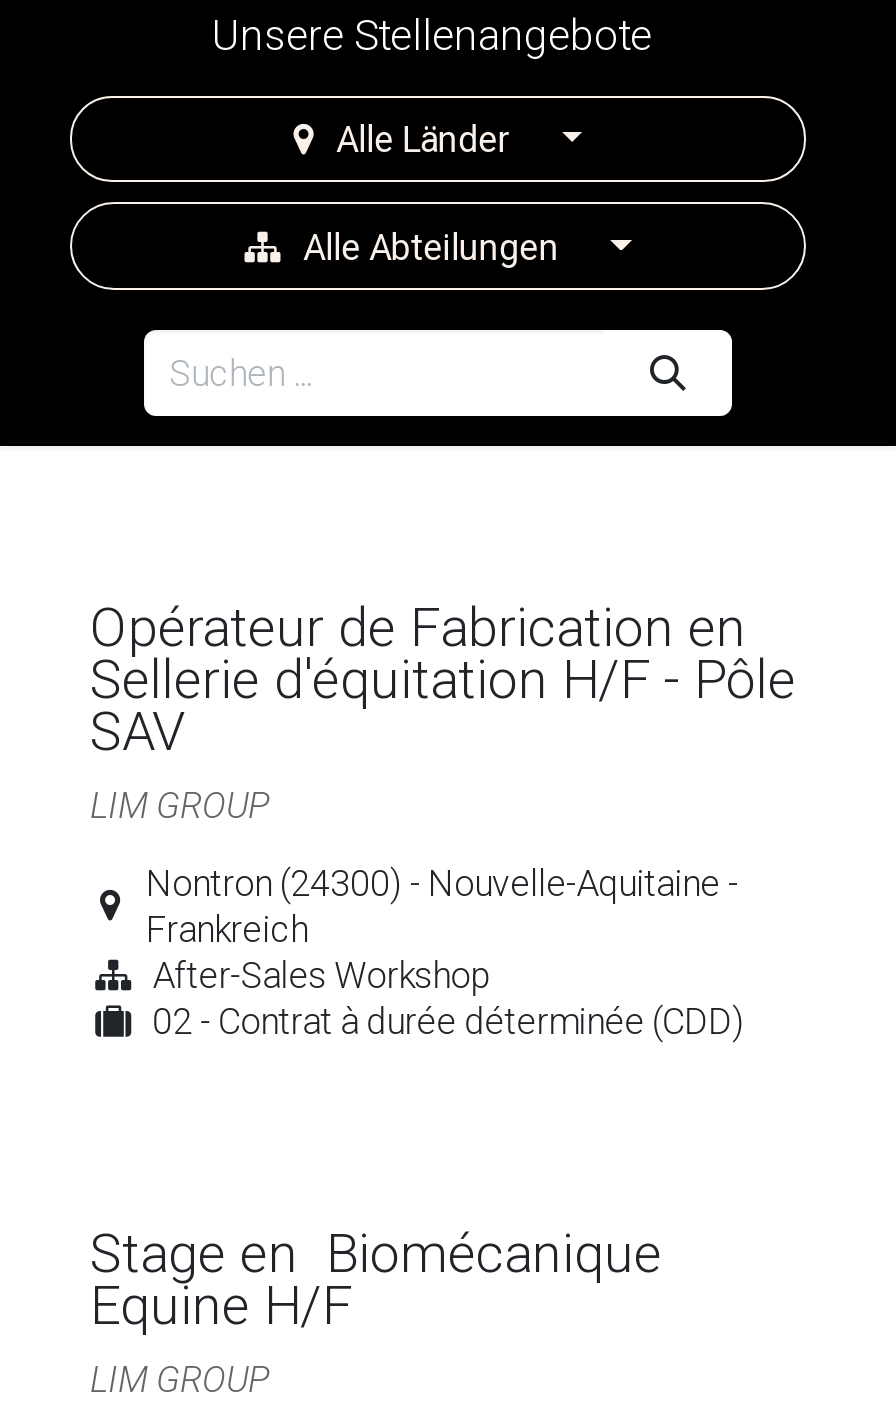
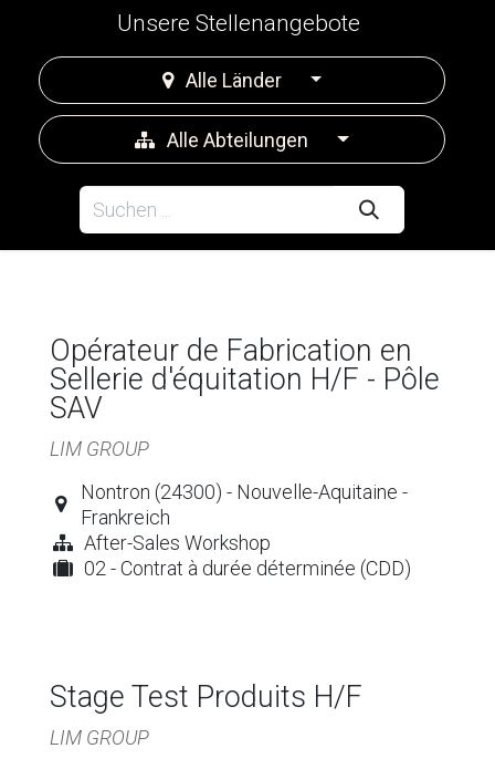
- Stage en Biomécanique
- Equine H/F
+ Stage Test Produits H/F
